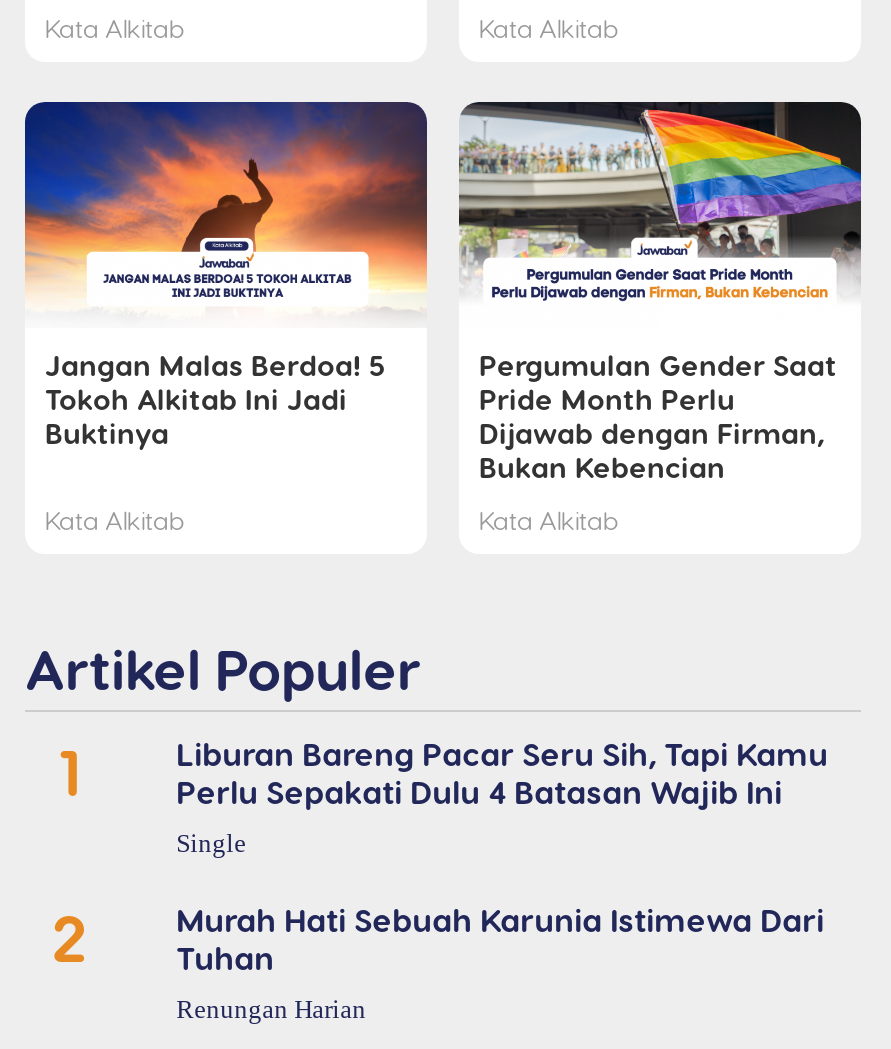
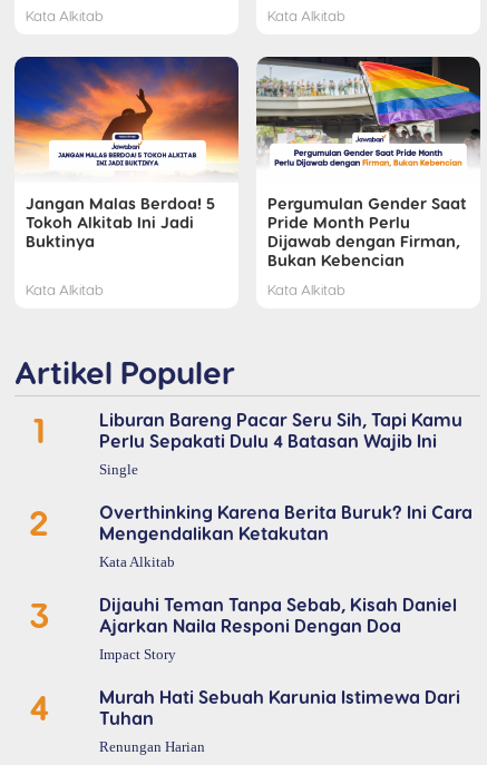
+ Overthinking Karena Berita Buruk? Ini Cara
+ Mengendalikan Ketakutan
+ Kata Alkitab
+ 3
+ Dijauhi Teman Tanpa Sebab, Kisah Daniel
+ Ajarkan Naila Responi Dengan Doa
+ Impact Story
+ 4
